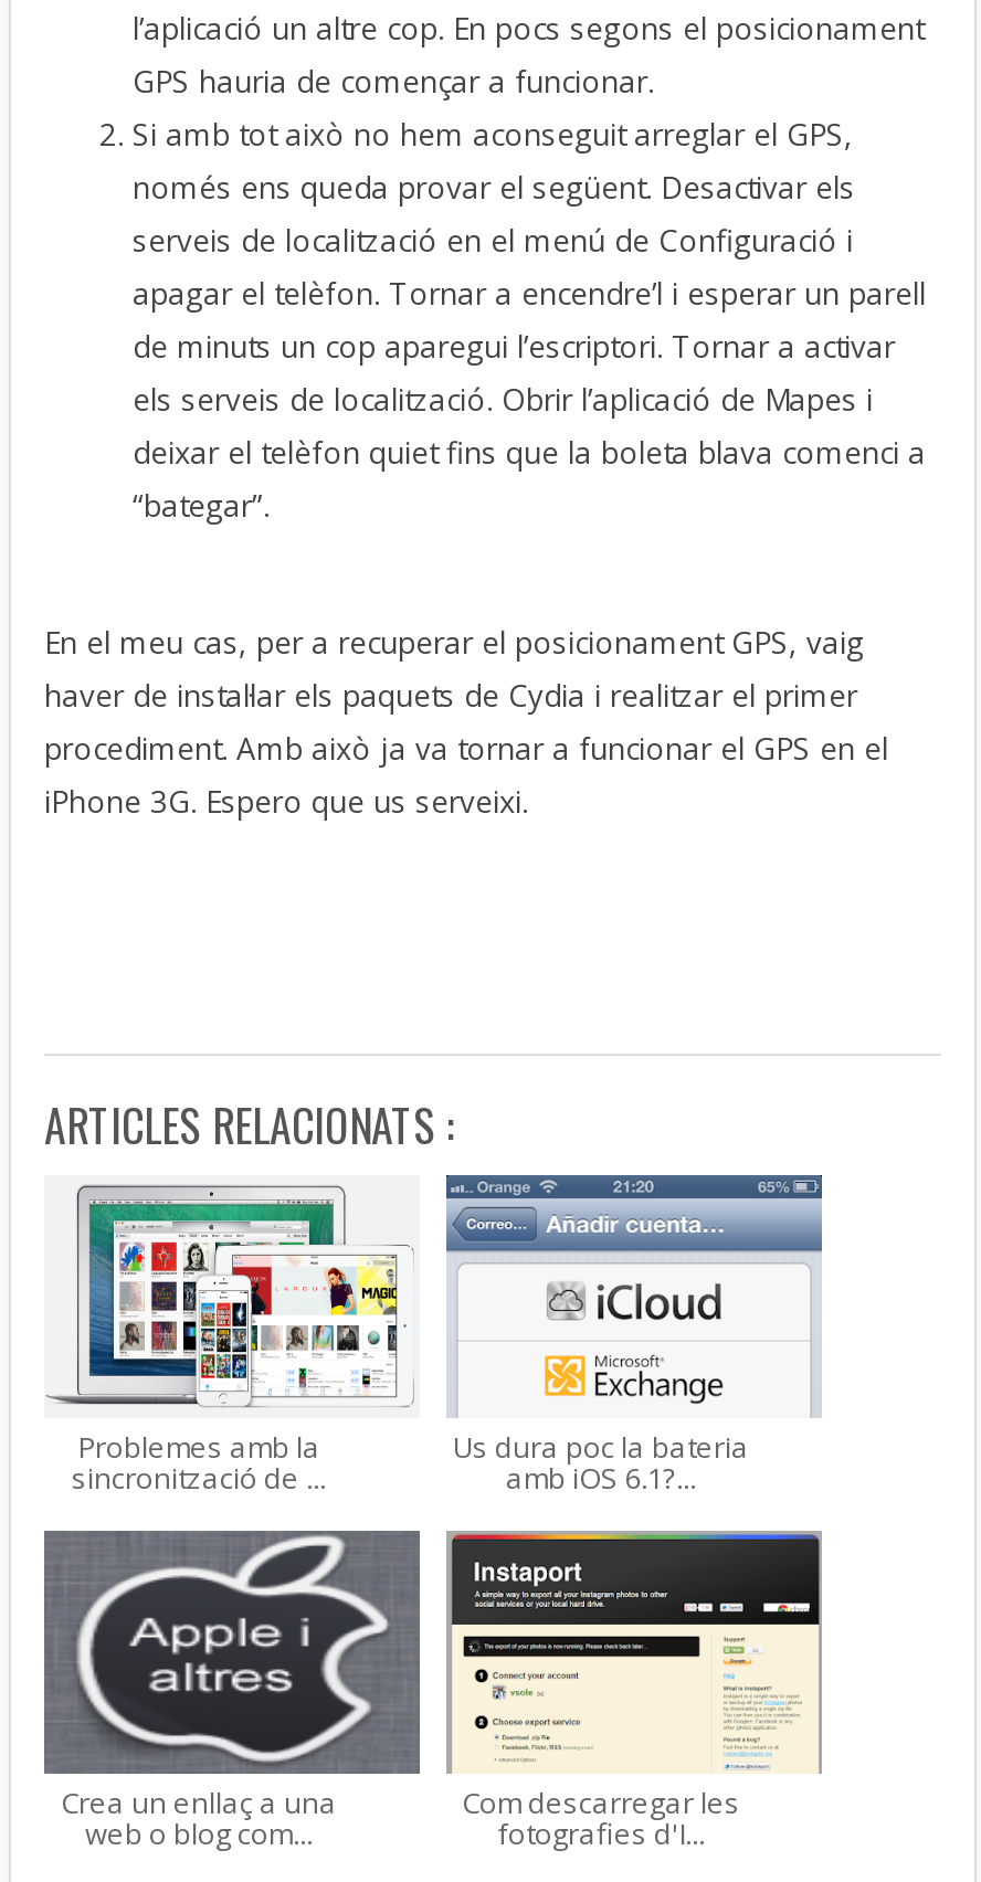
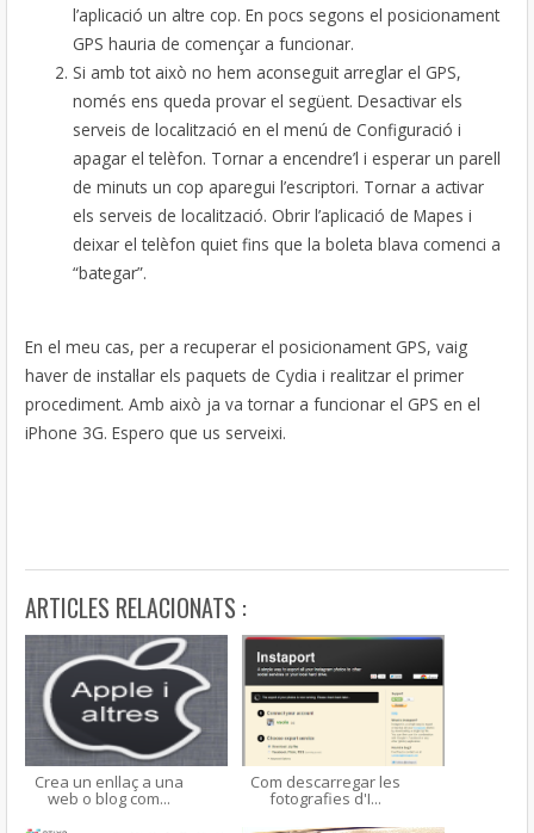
- [image]
- Problemes amb la
- sincronització de ...

- [image]
- Us dura poc la bateria
- amb iOS 6.1?...
